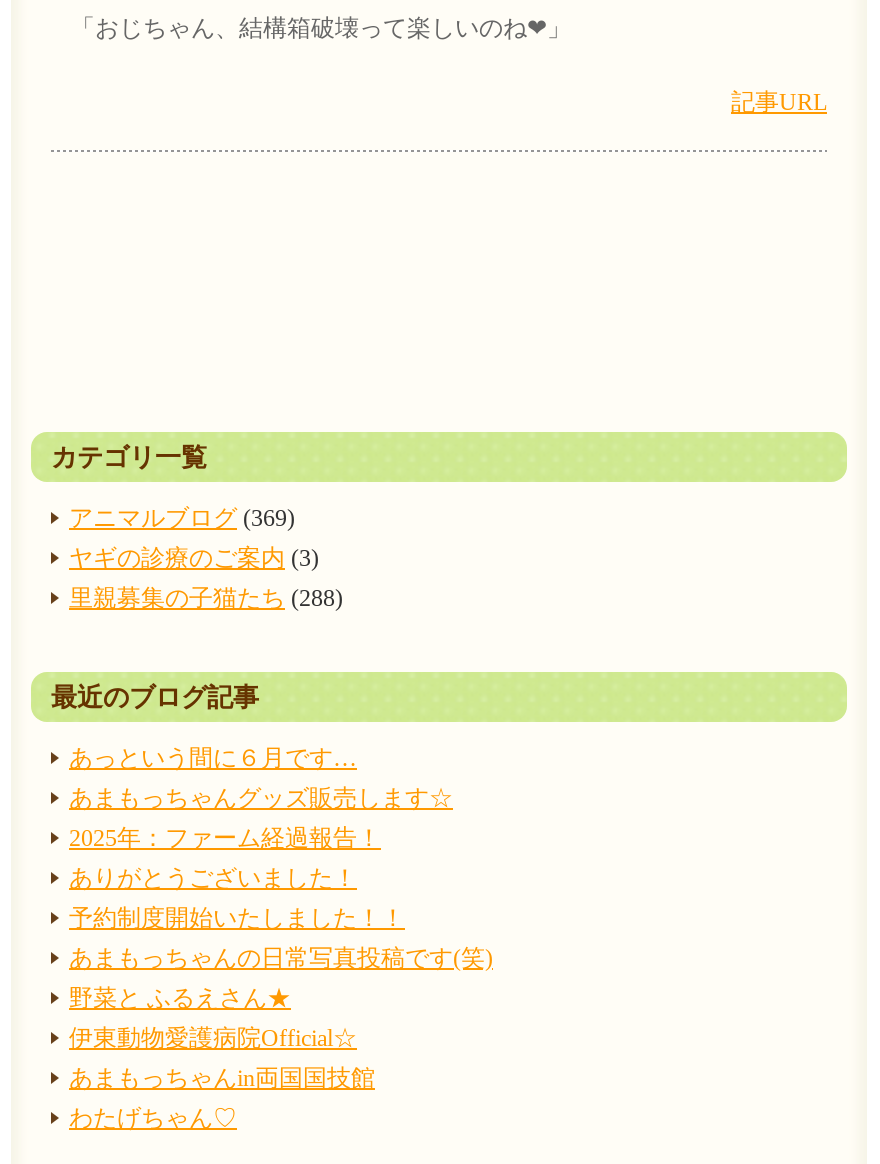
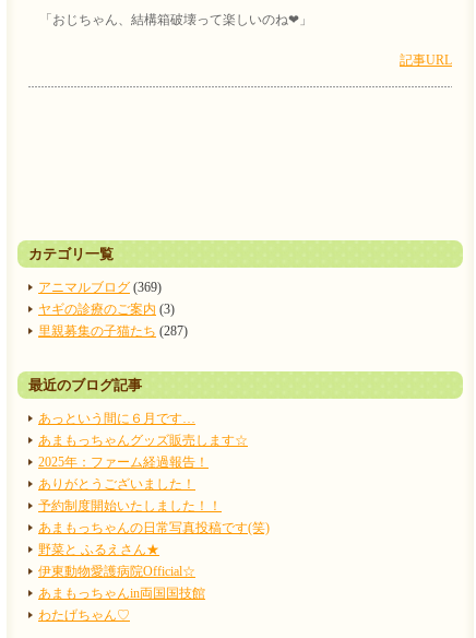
- 里親募集の子猫たち(288)
+ 里親募集の子猫たち(287)
